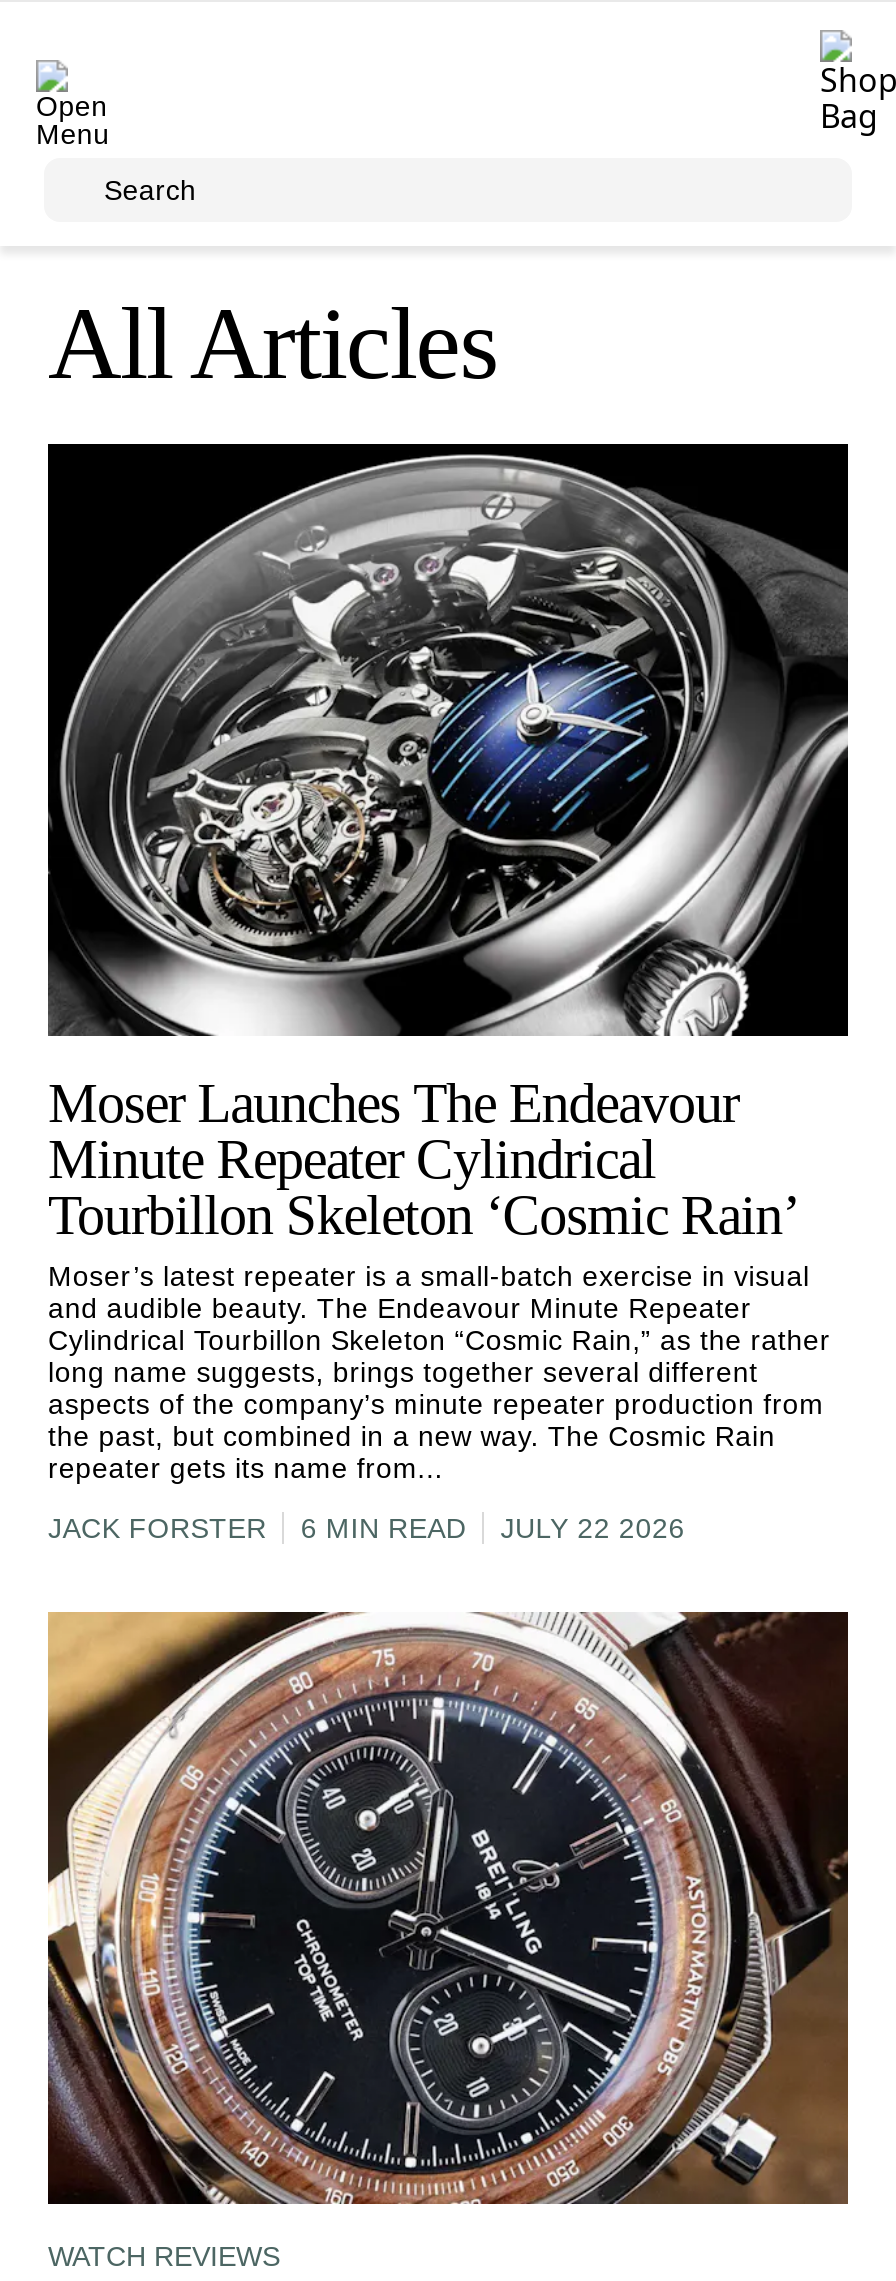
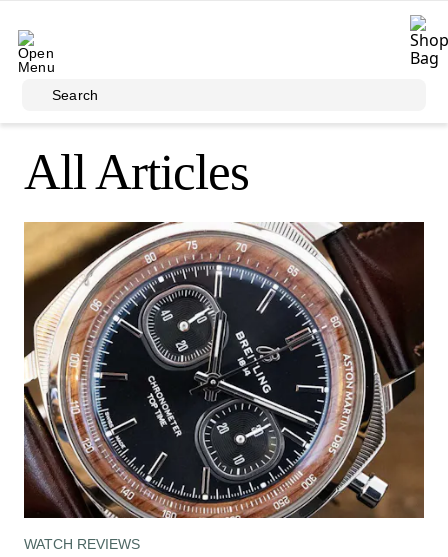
- [image]
- Moser Launches The Endeavour
- Minute Repeater Cylindrical
- Tourbillon Skeleton ‘Cosmic Rain’
- Moser’s latest repeater is a small-batch exercise in visual
- and audible beauty. The Endeavour Minute Repeater
- Cylindrical Tourbillon Skeleton “Cosmic Rain,” as the rather
- long name suggests, brings together several different
- aspects of the company’s minute repeater production from
- the past, but combined in a new way. The Cosmic Rain
- repeater gets its name from...
- JACK FORSTER
- 6 MIN READ
- JULY 22 2026
